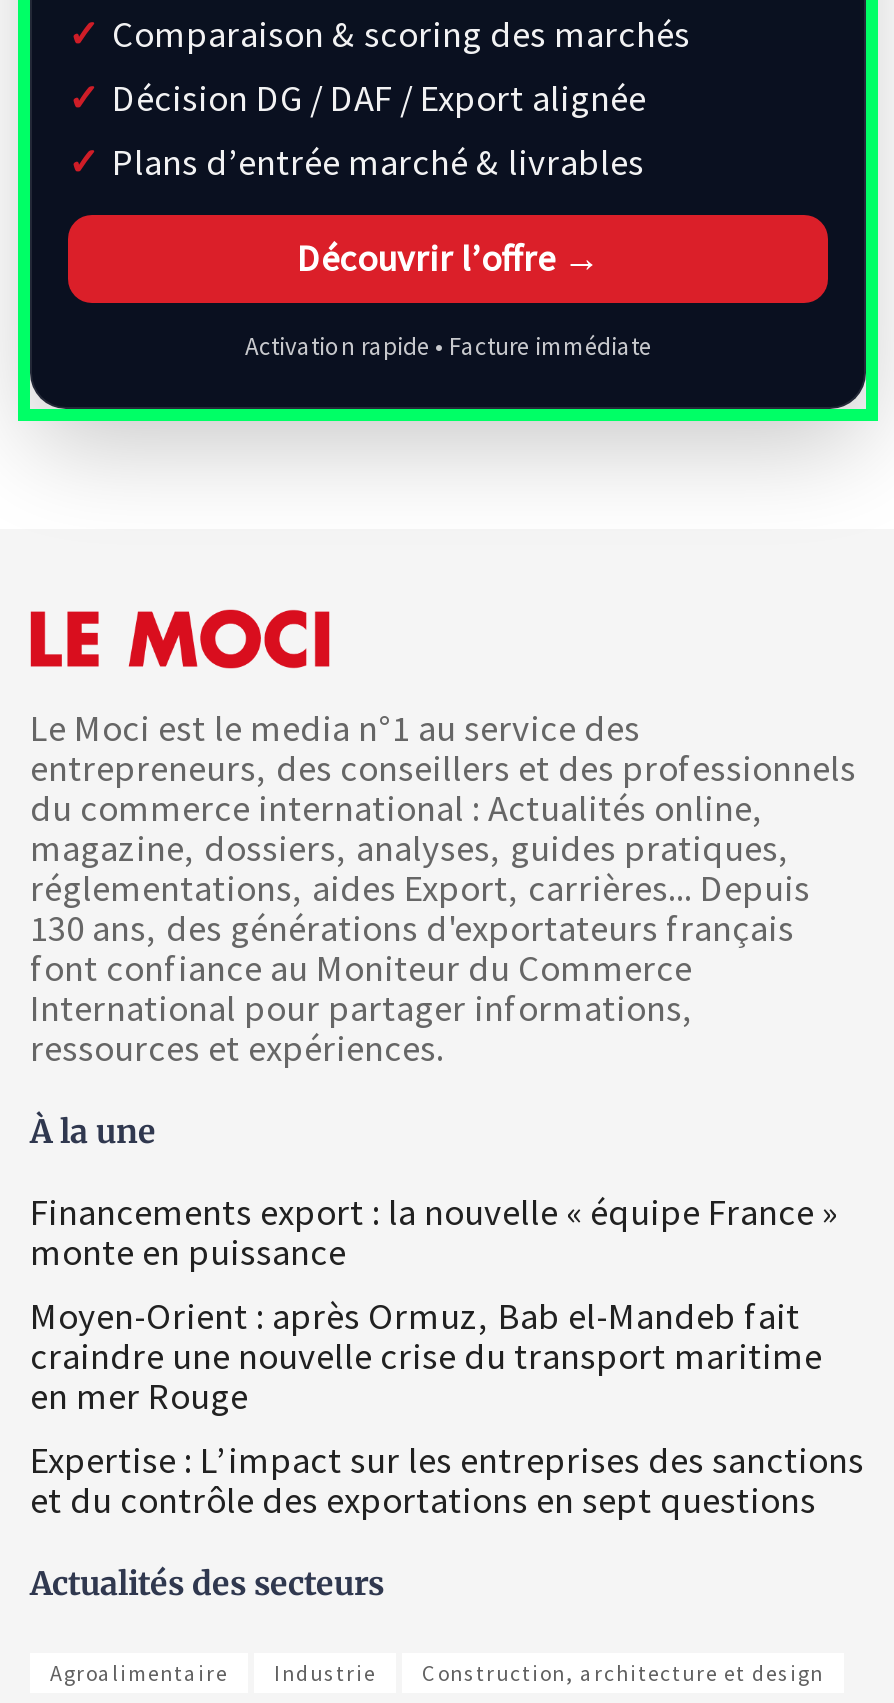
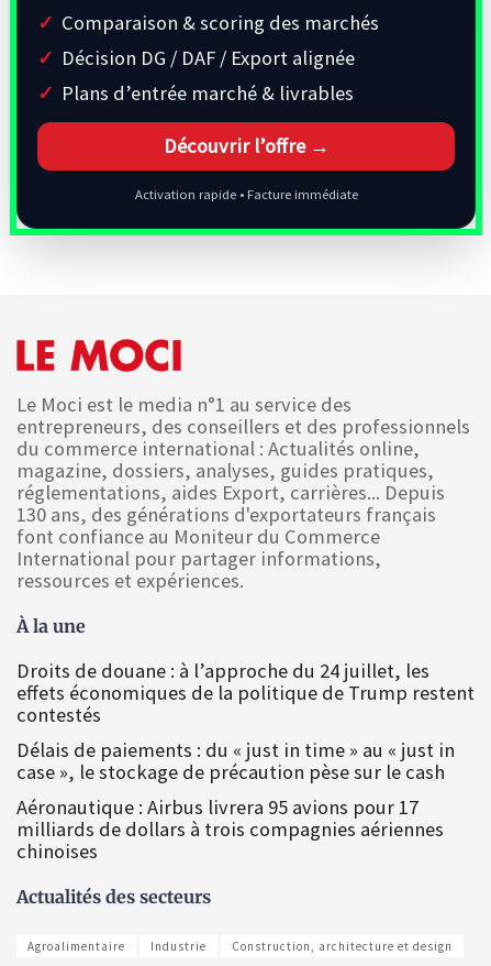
- Financements export : la nouvelle « équipe France »
- monte en puissance
- Moyen-Orient : après Ormuz, Bab el-Mandeb fait
- craindre une nouvelle crise du transport maritime
- en mer Rouge
- Expertise : L’impact sur les entreprises des sanctions
- et du contrôle des exportations en sept questions
+ Droits de douane : à l’approche du 24 juillet, les
+ effets économiques de la politique de Trump restent
+ contestés
+ Délais de paiements : du « just in time » au « just in
+ case », le stockage de précaution pèse sur le cash
+ Aéronautique : Airbus livrera 95 avions pour 17
+ milliards de dollars à trois compagnies aériennes
+ chinoises
